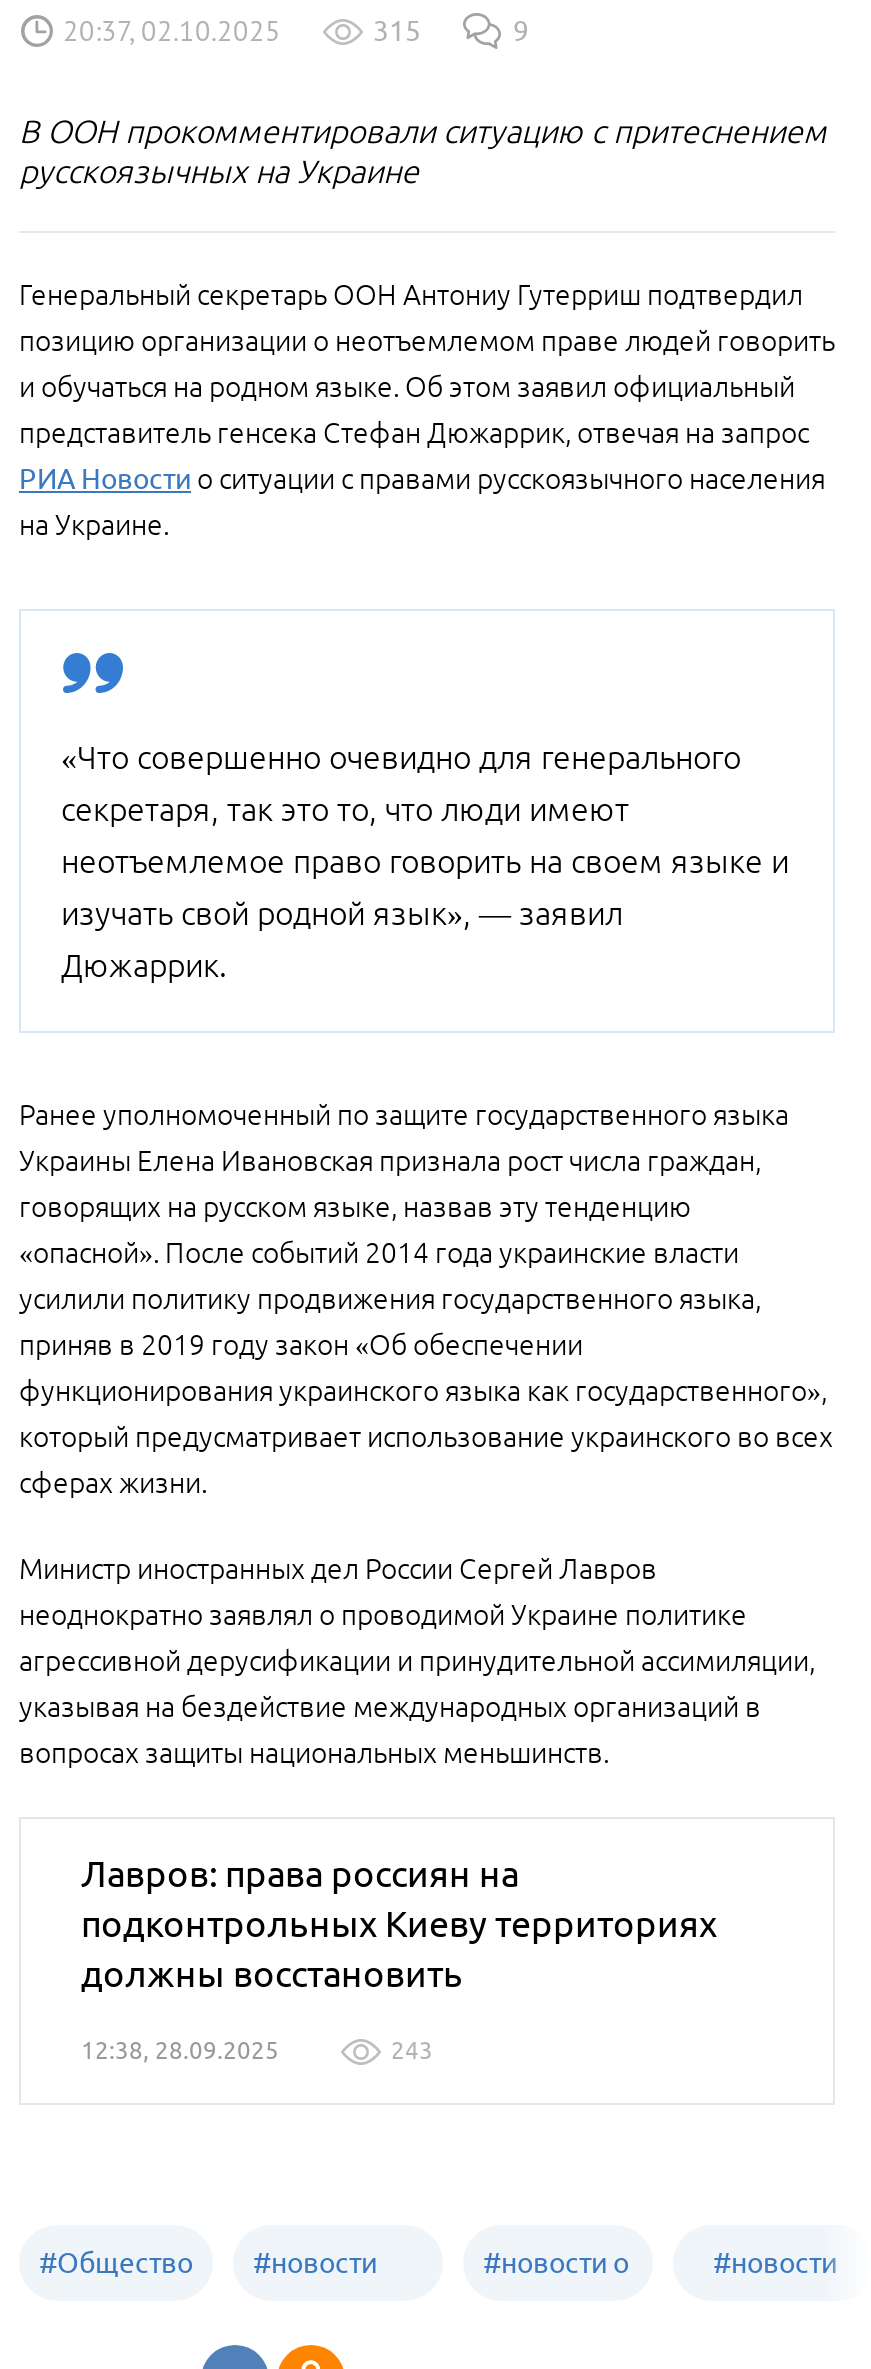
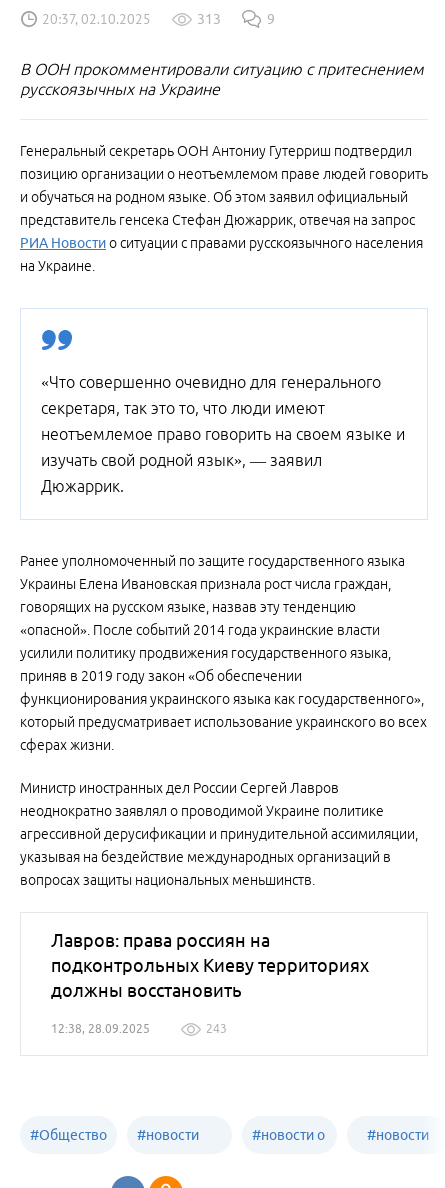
- 315
+ 313
